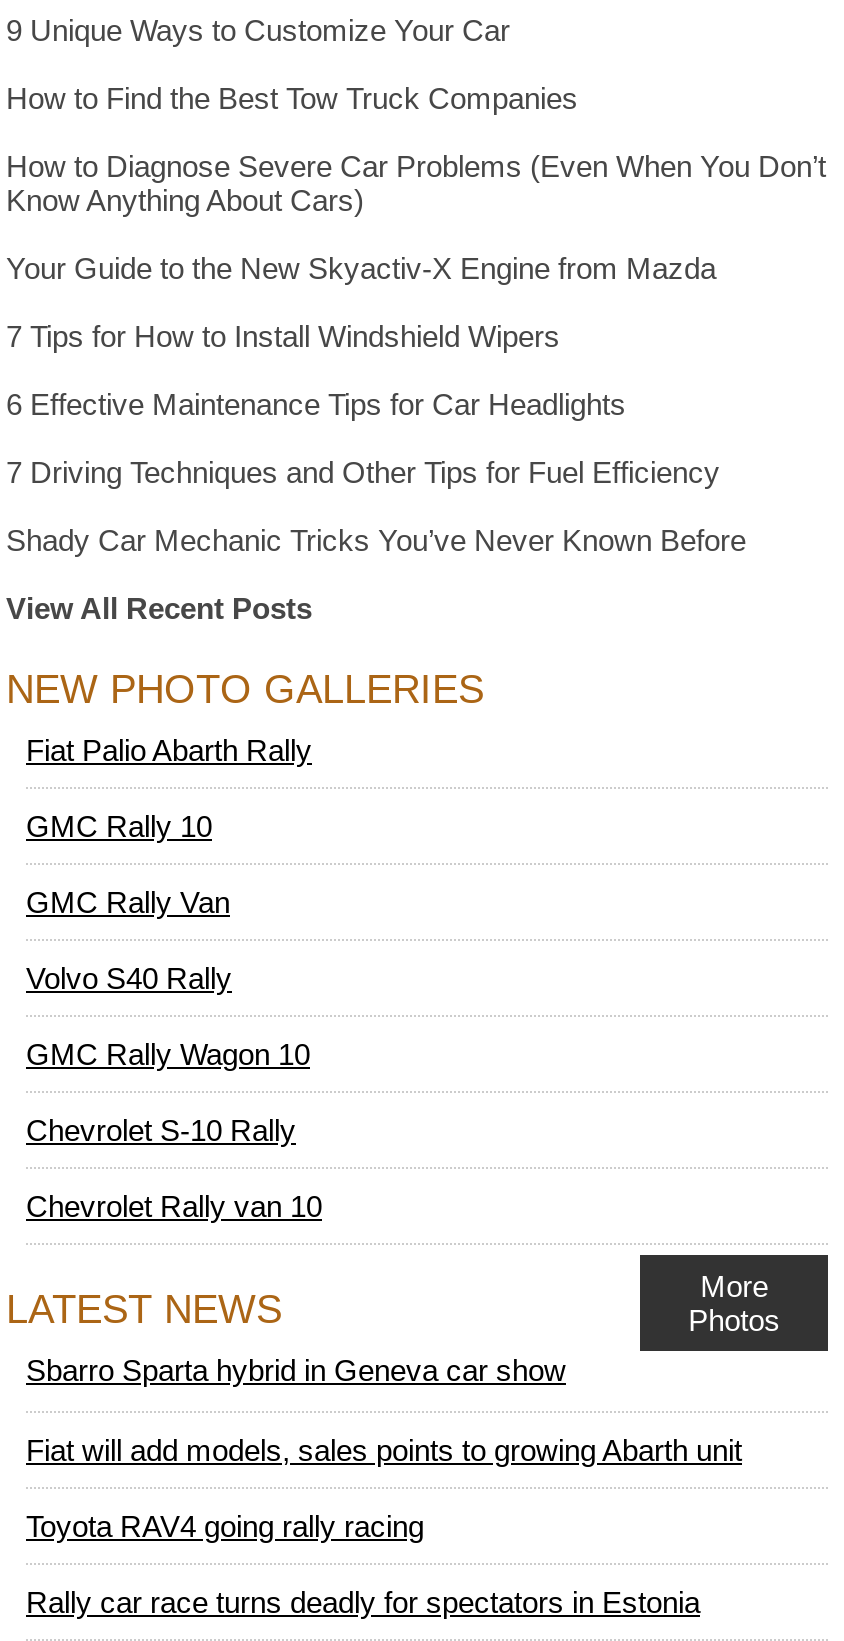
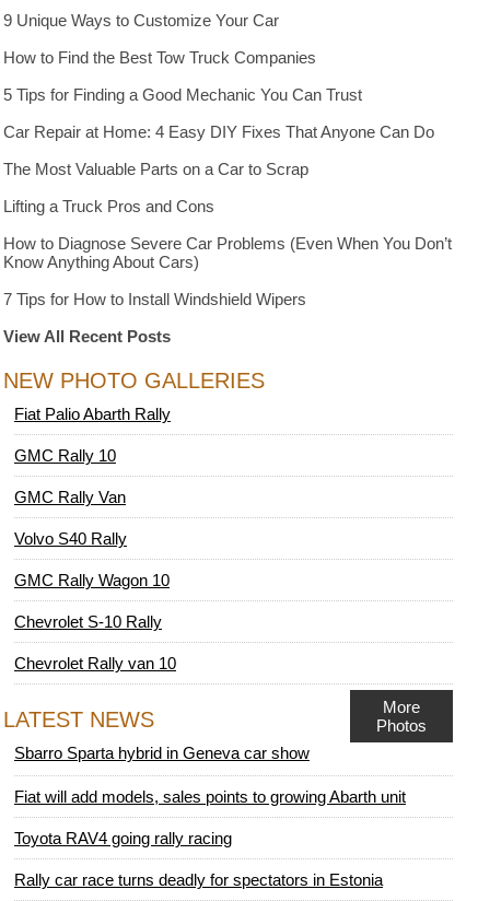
+ 5 Tips for Finding a Good Mechanic You Can Trust
+ Car Repair at Home: 4 Easy DIY Fixes That Anyone Can Do
+ The Most Valuable Parts on a Car to Scrap
+ Lifting a Truck Pros and Cons

moved down: How to Diagnose Severe Car Problems (Even When You Don’t | Know Anything About Cars)

- Your Guide to the New Skyactiv-X Engine from Mazda

moved down: 7 Tips for How to Install Windshield Wipers

- 6 Effective Maintenance Tips for Car Headlights
- 7 Driving Techniques and Other Tips for Fuel Efficiency
- Shady Car Mechanic Tricks You’ve Never Known Before
